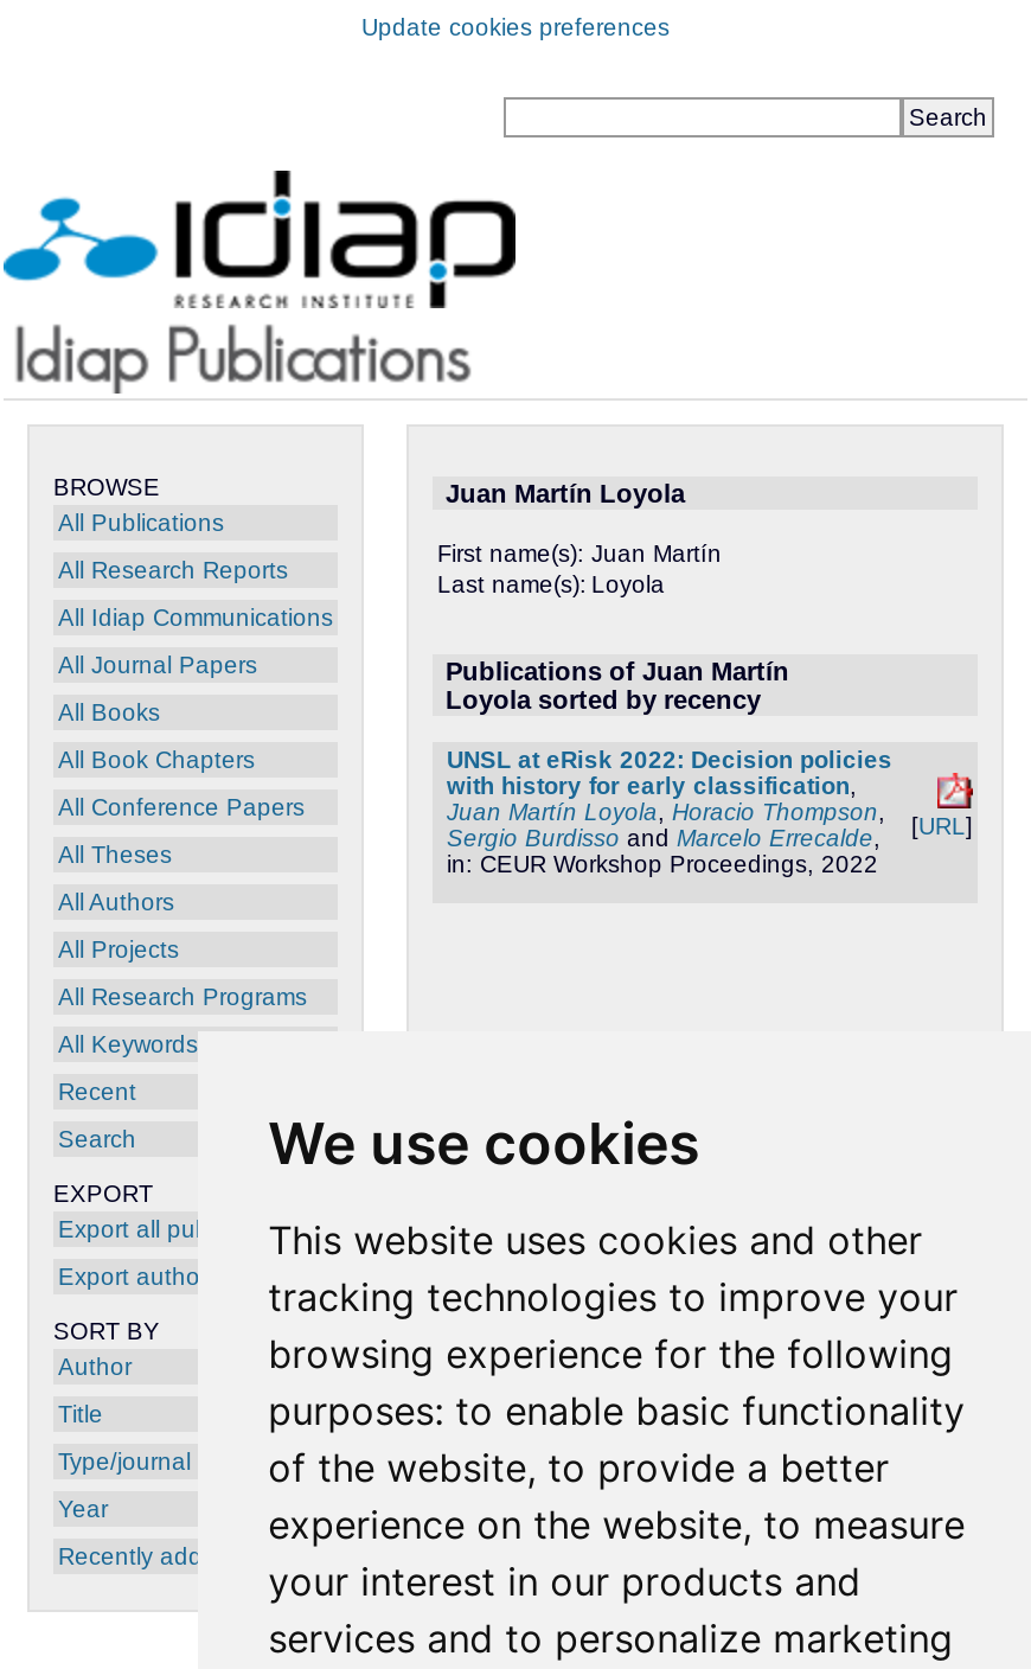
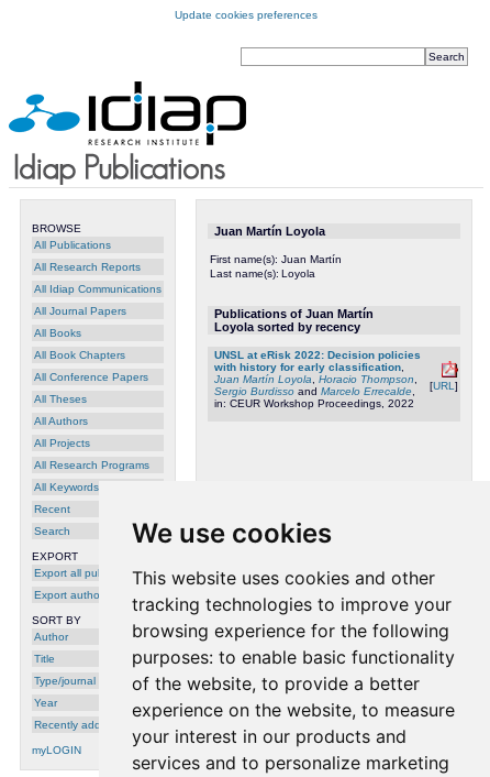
+ myLOGIN
